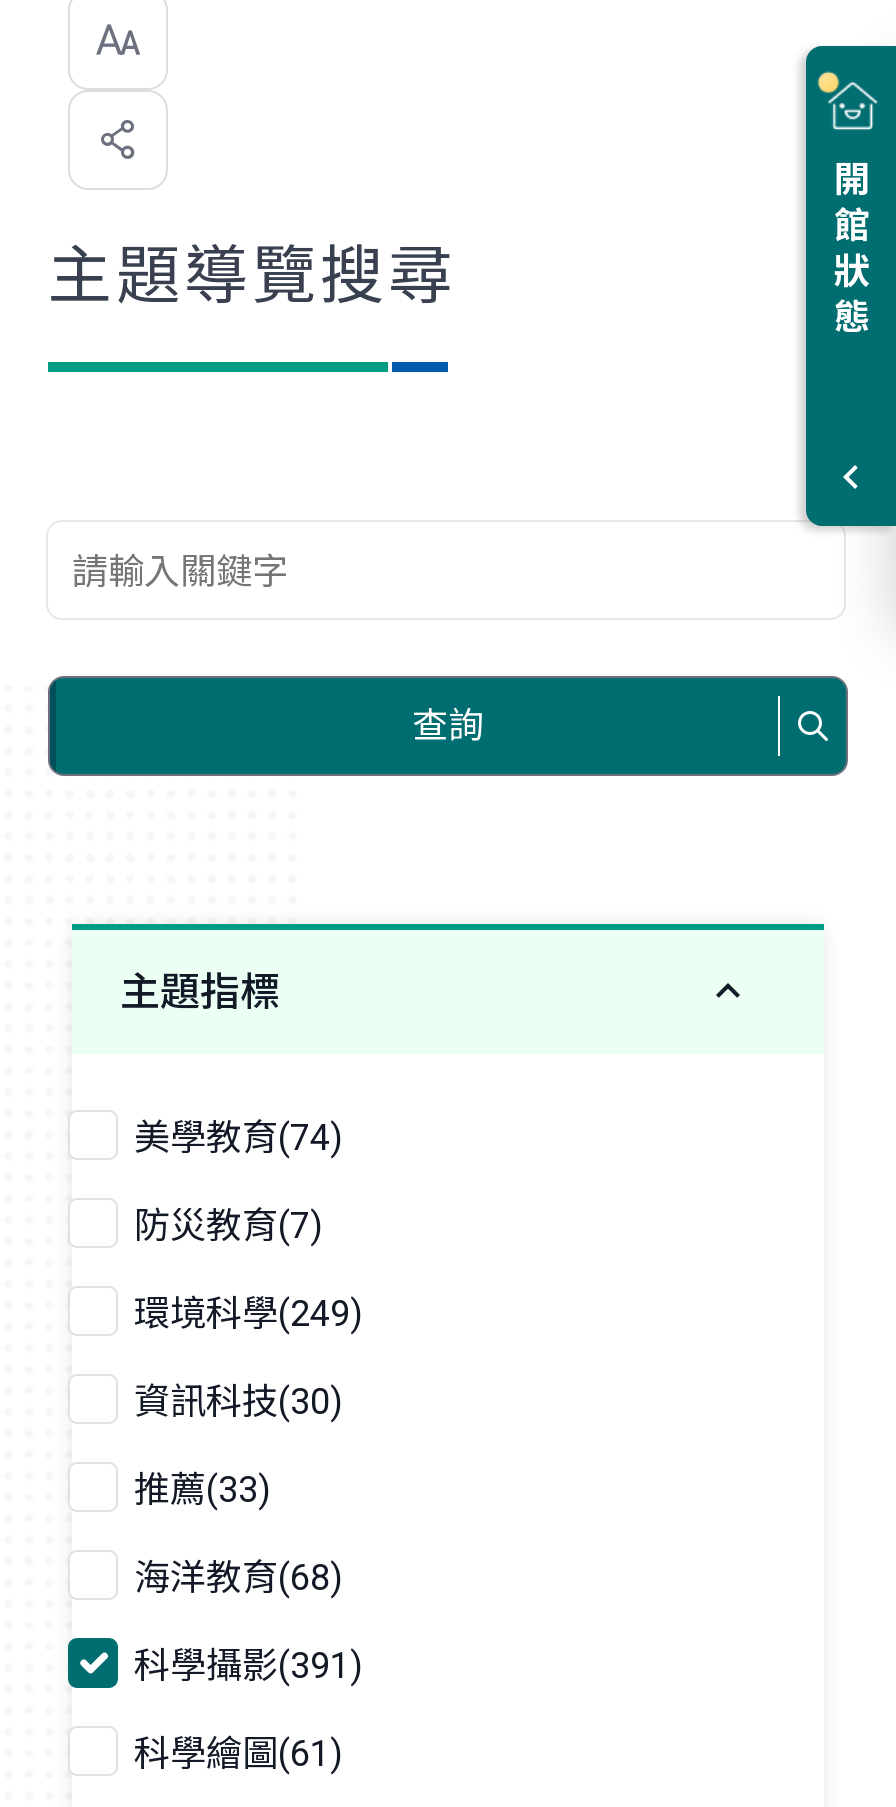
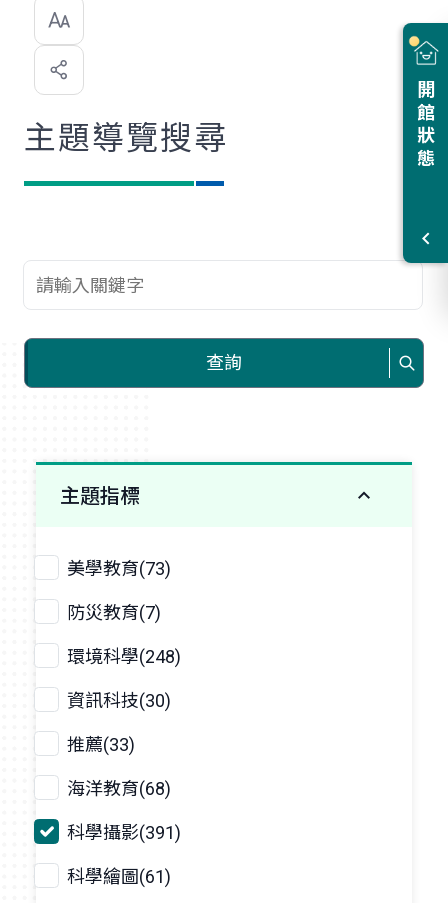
- 美學教育(74)
+ 美學教育(73)

- 環境科學(249)
+ 環境科學(248)
